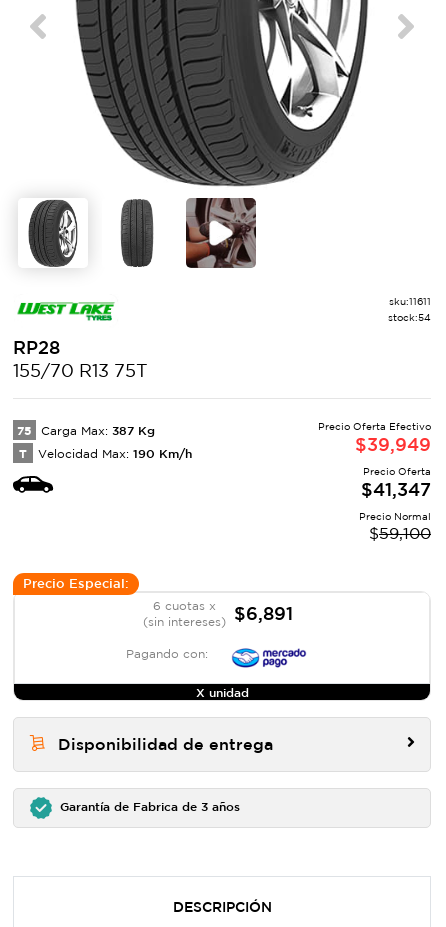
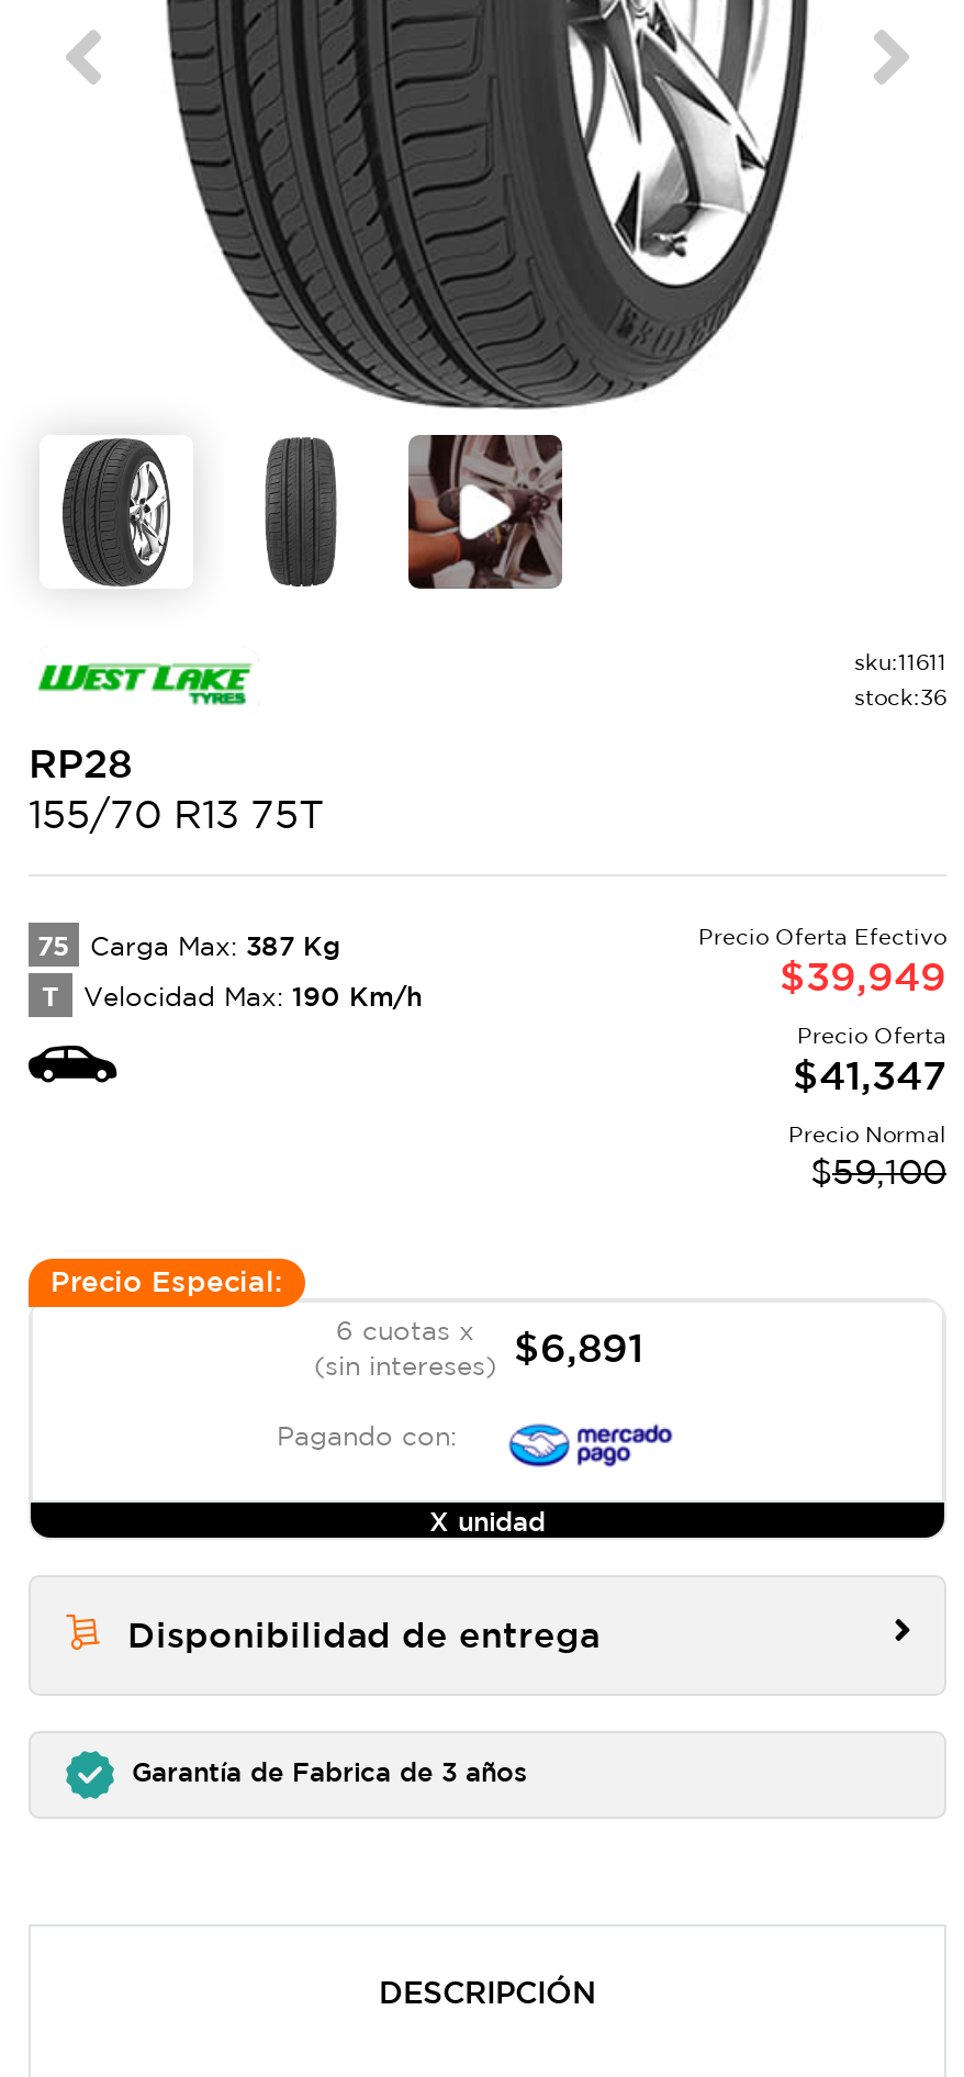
- stock:54
+ stock:36
